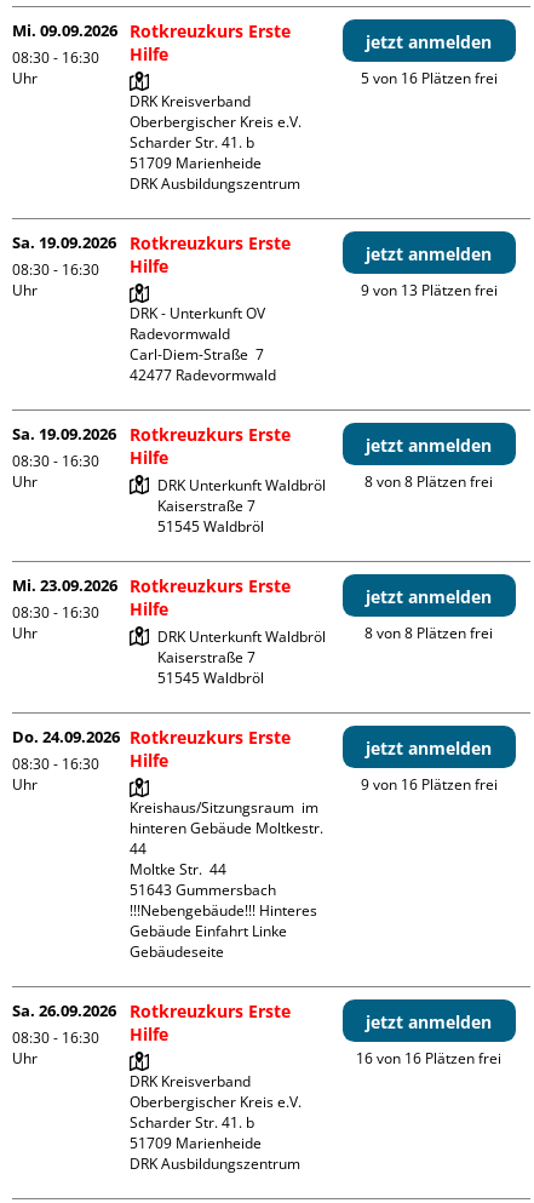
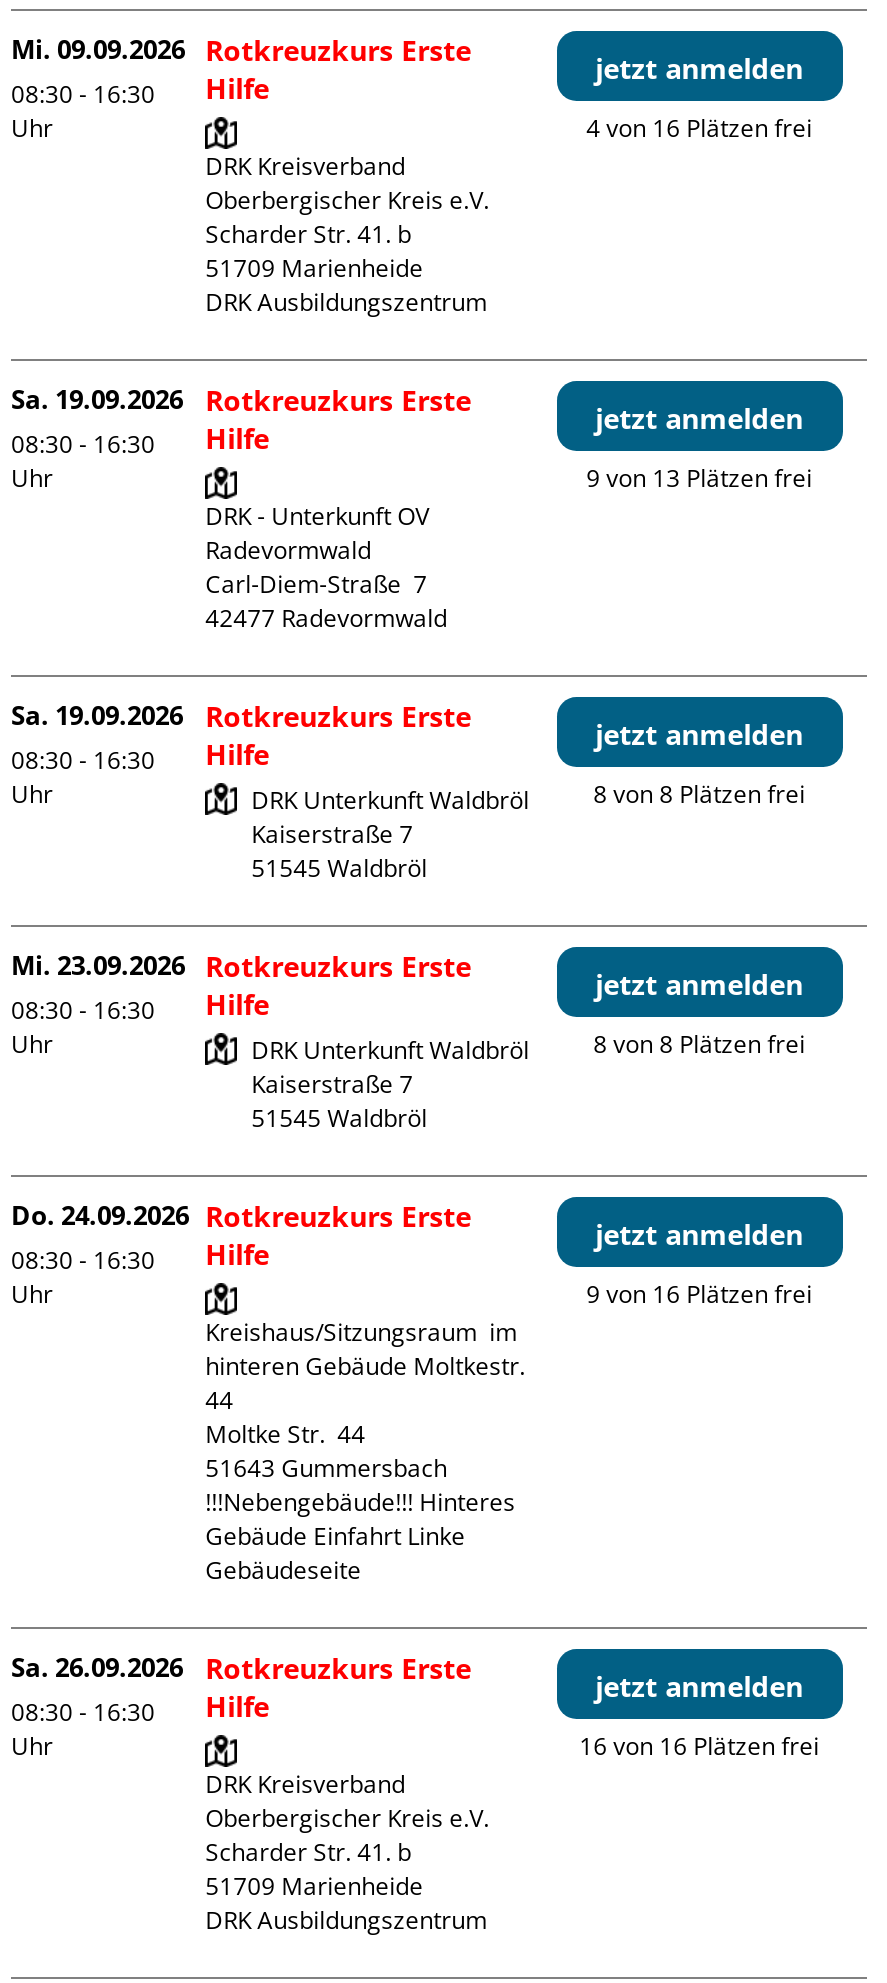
- 5 von 16 Plätzen frei
+ 4 von 16 Plätzen frei
